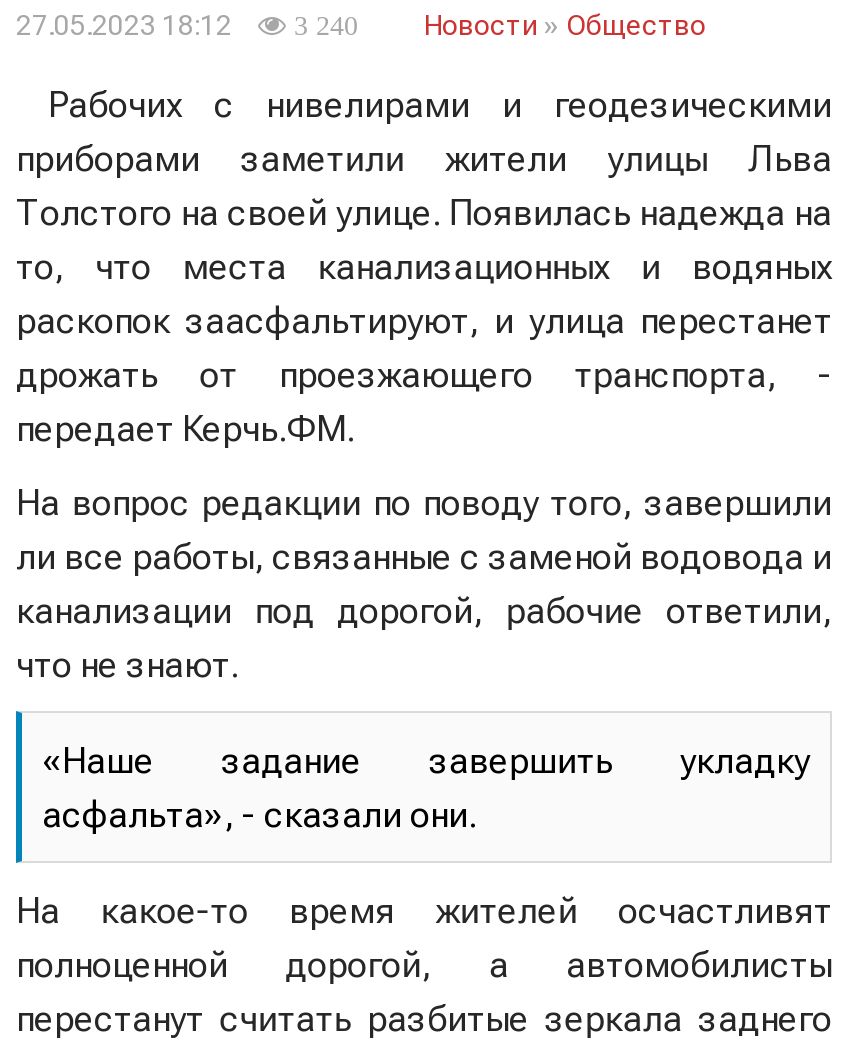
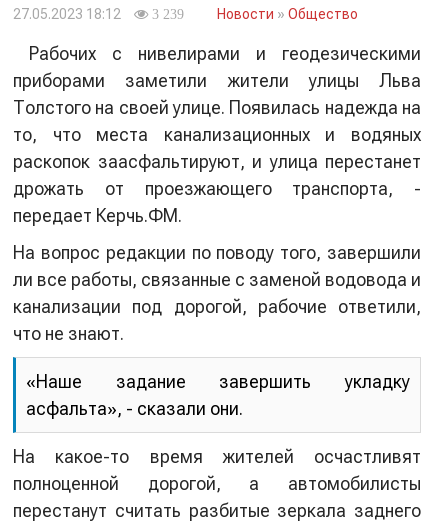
- 27.05.2023 18:12 3 240
+ 27.05.2023 18:12 3 239
